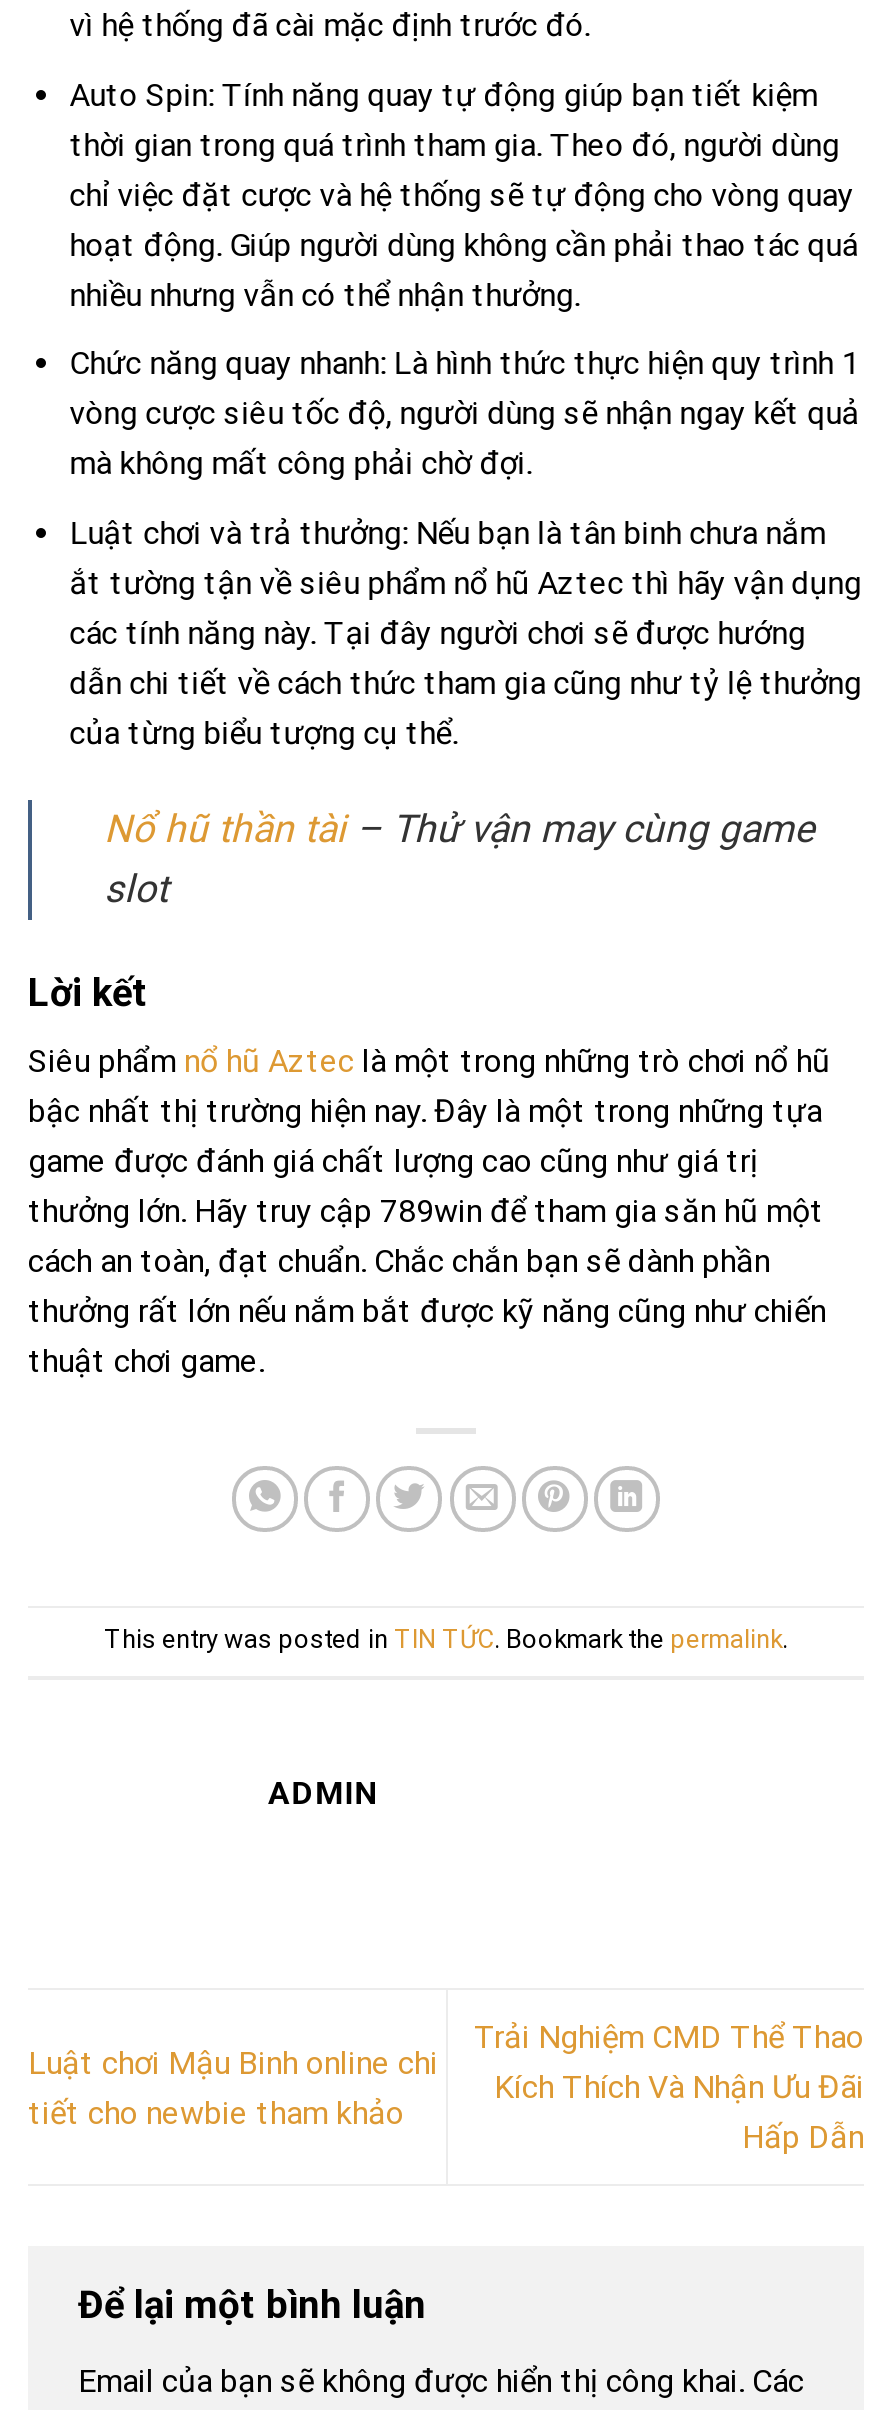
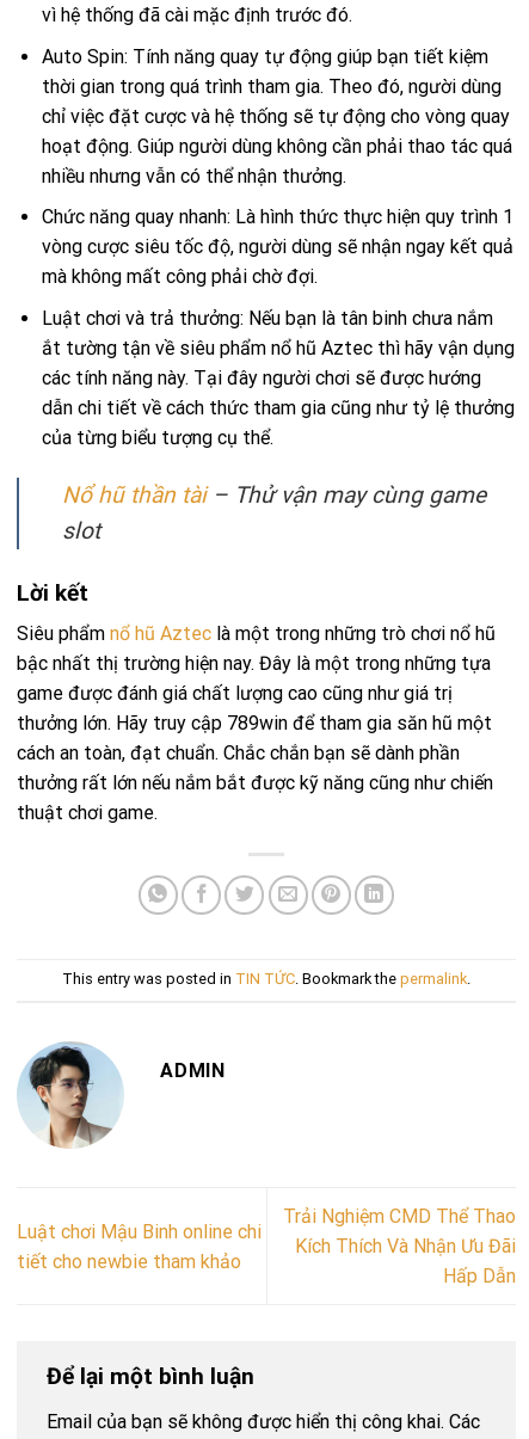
+ [image]
